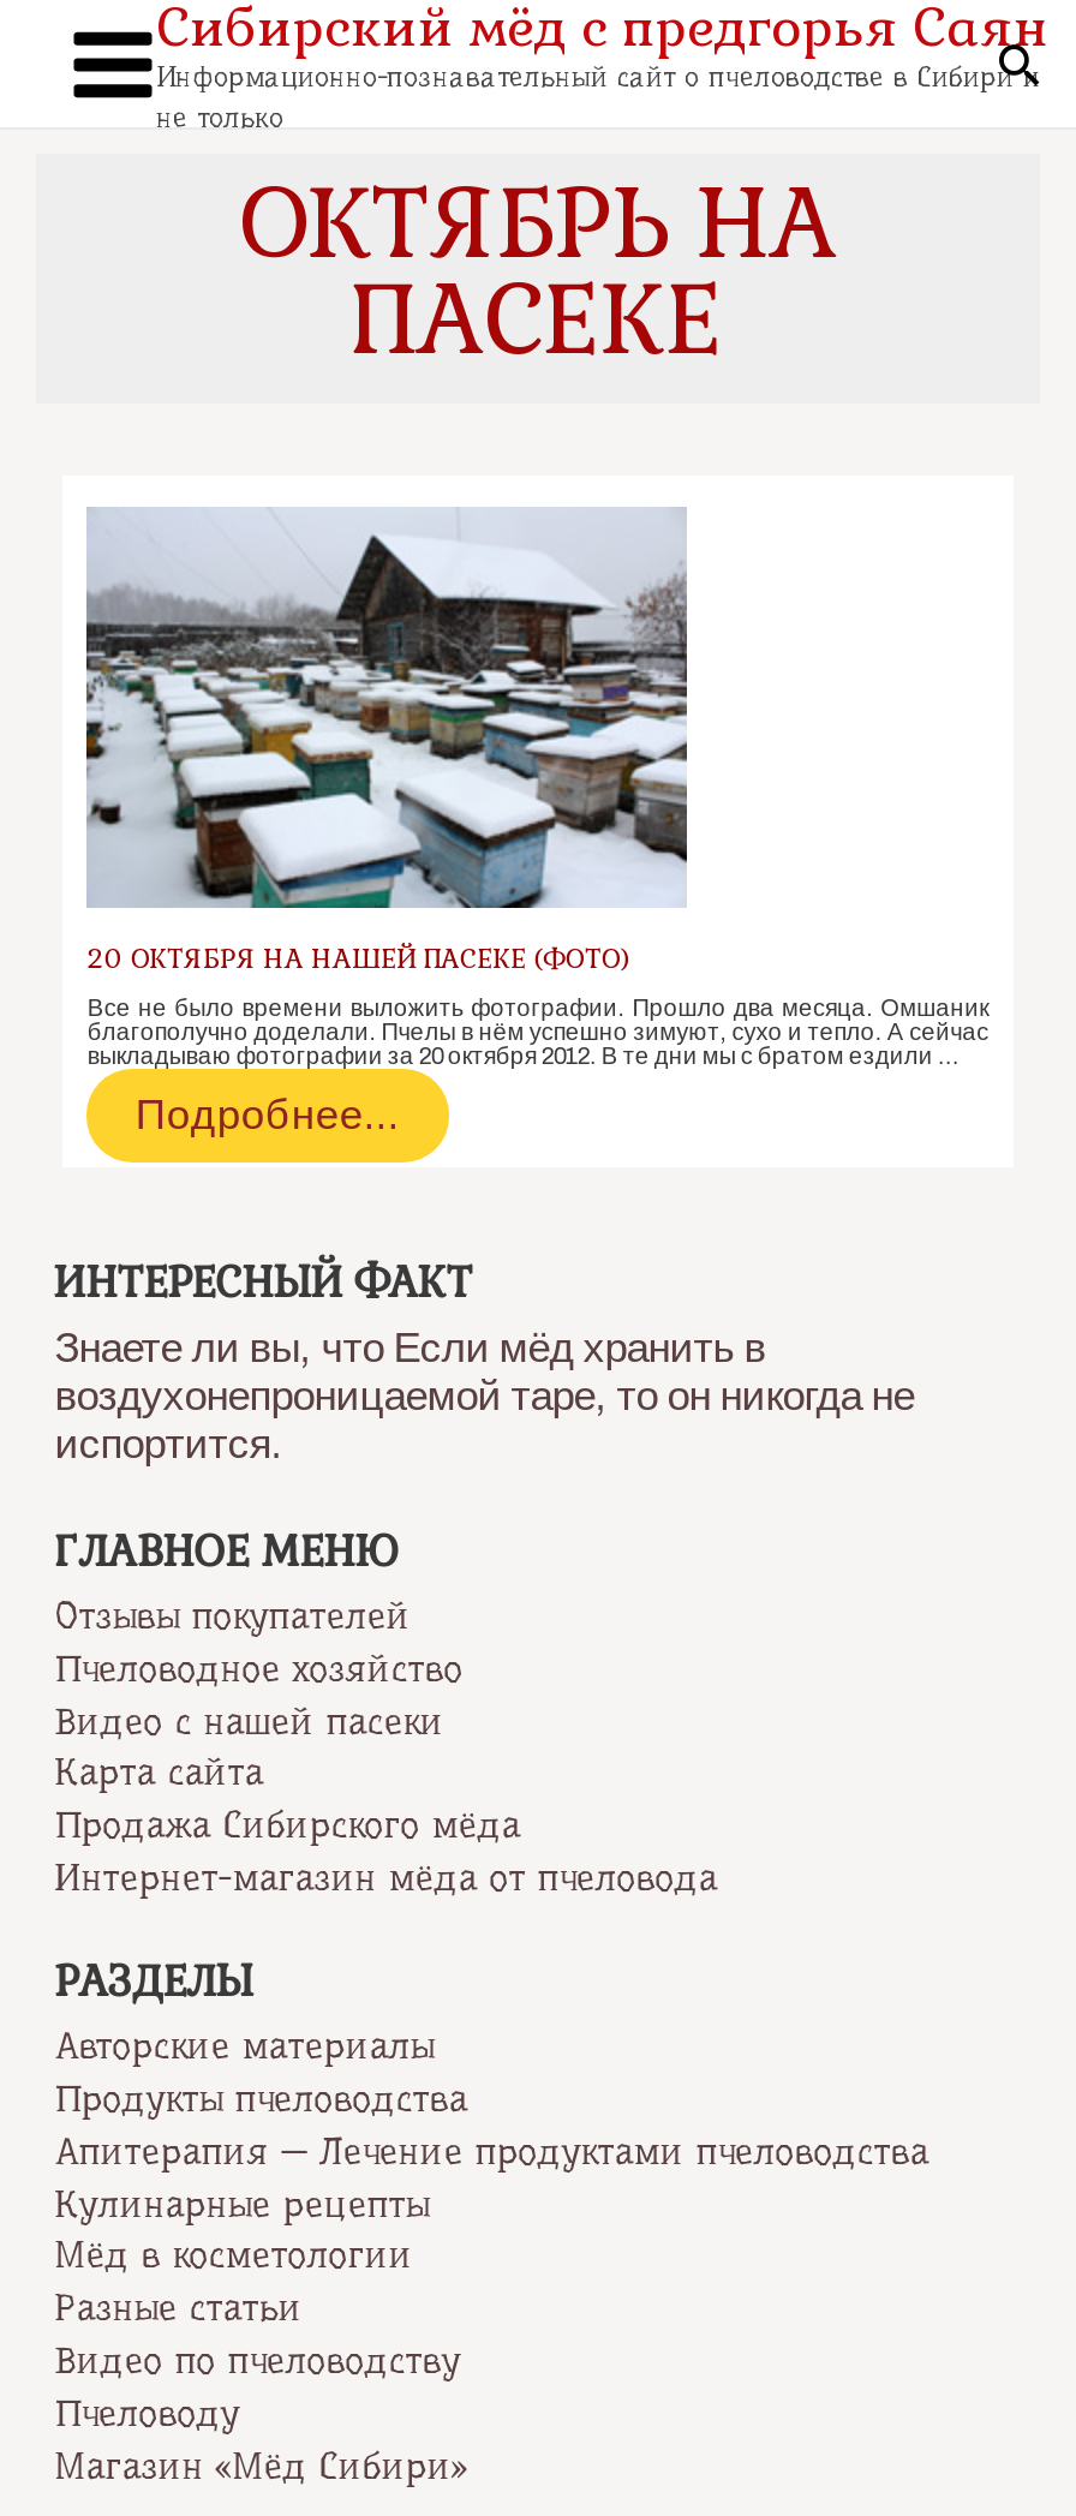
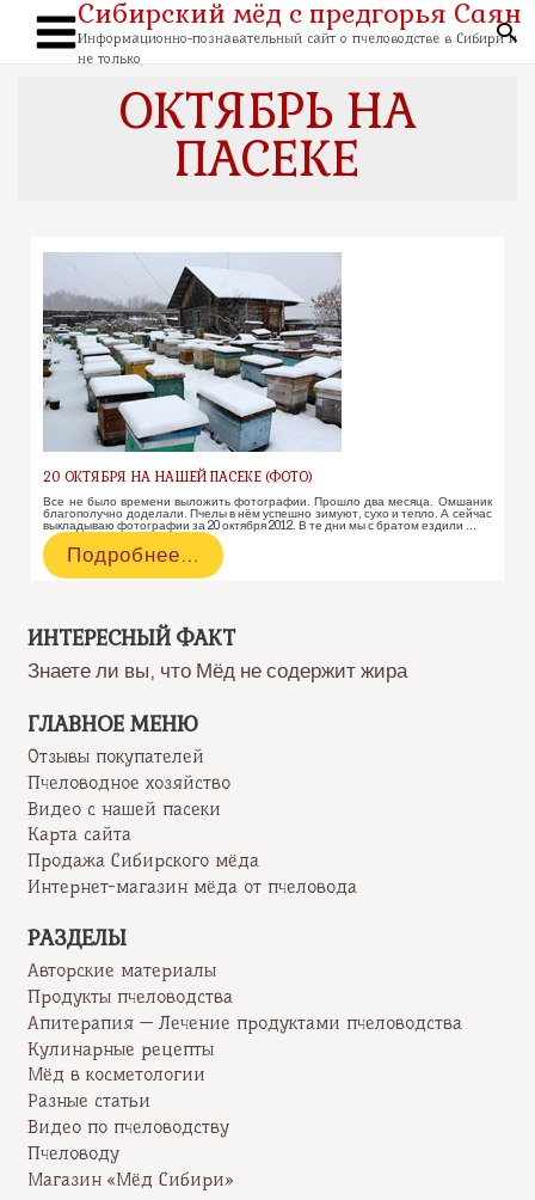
- Знаете ли вы, что Если мёд хранить в
- воздухонепроницаемой таре, то он никогда не
- испортится.
+ Знаете ли вы, что Мёд не содержит жира
